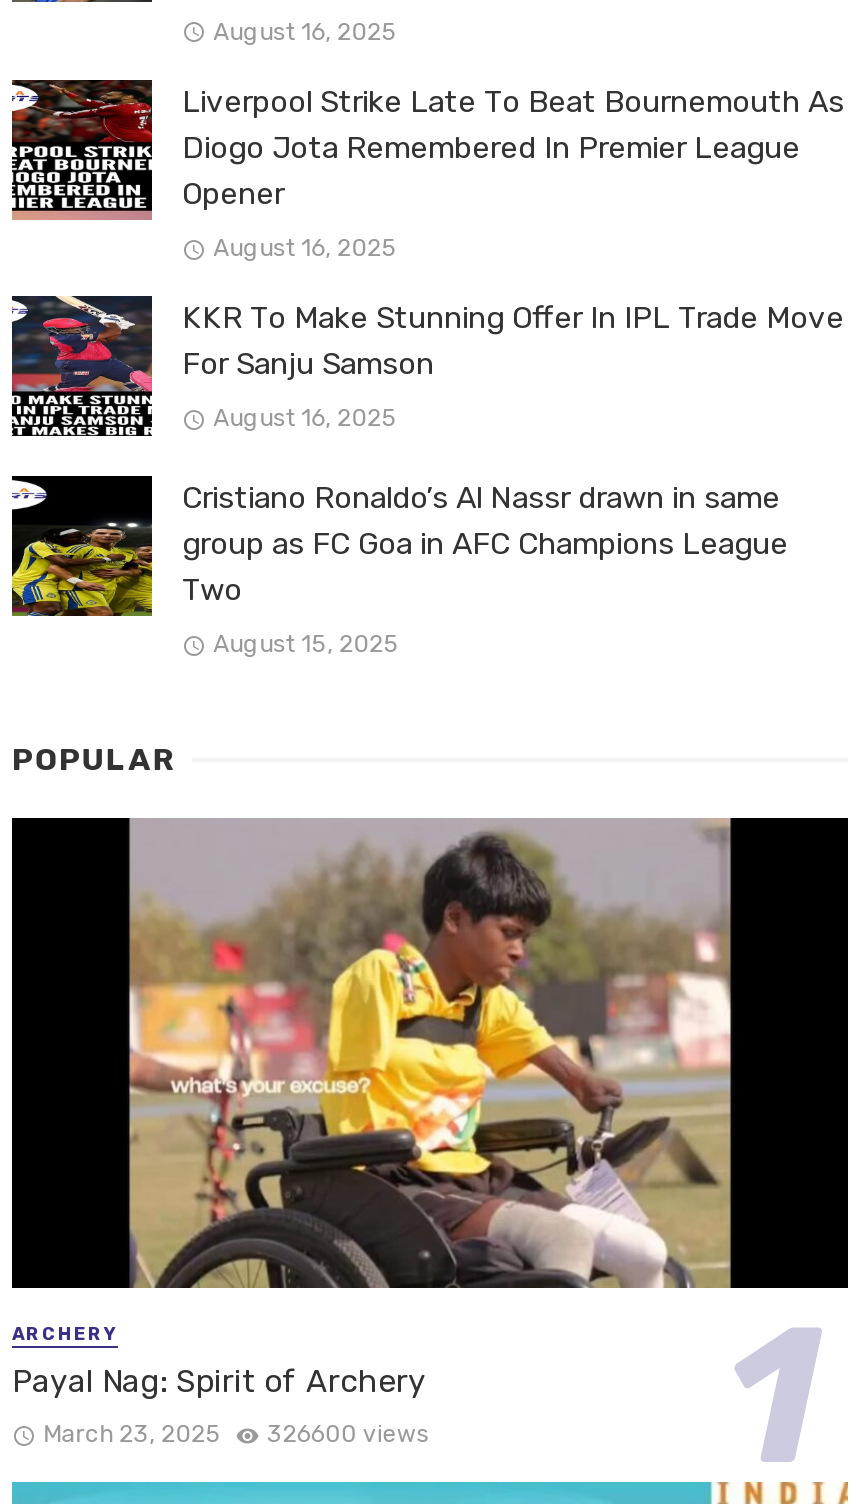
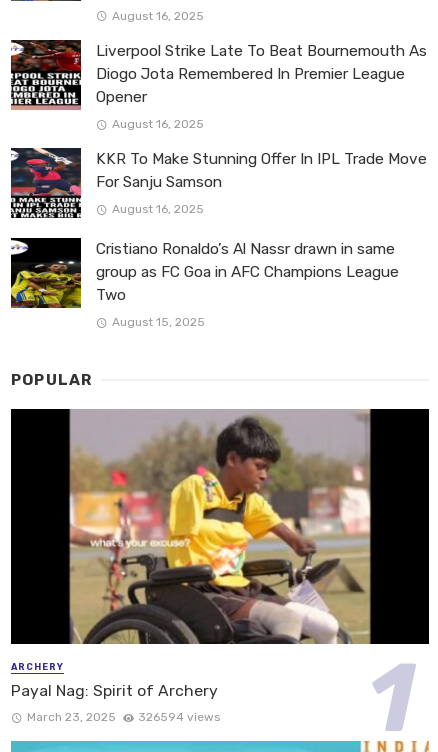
- March 23, 2025 326600 views
+ March 23, 2025 326594 views
